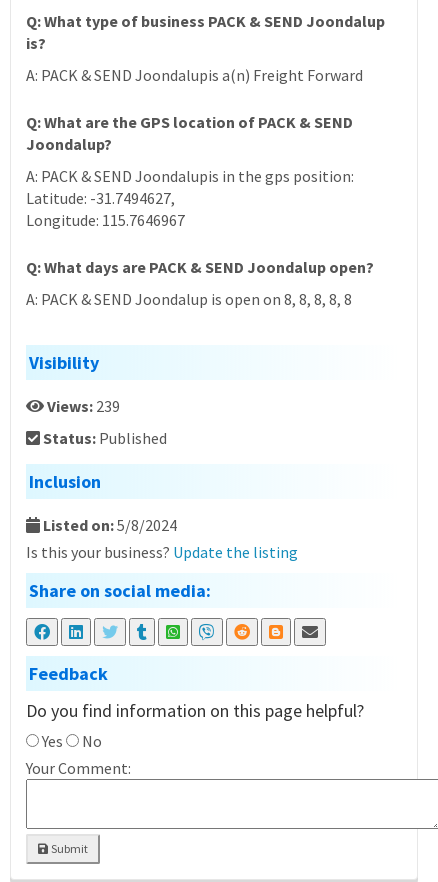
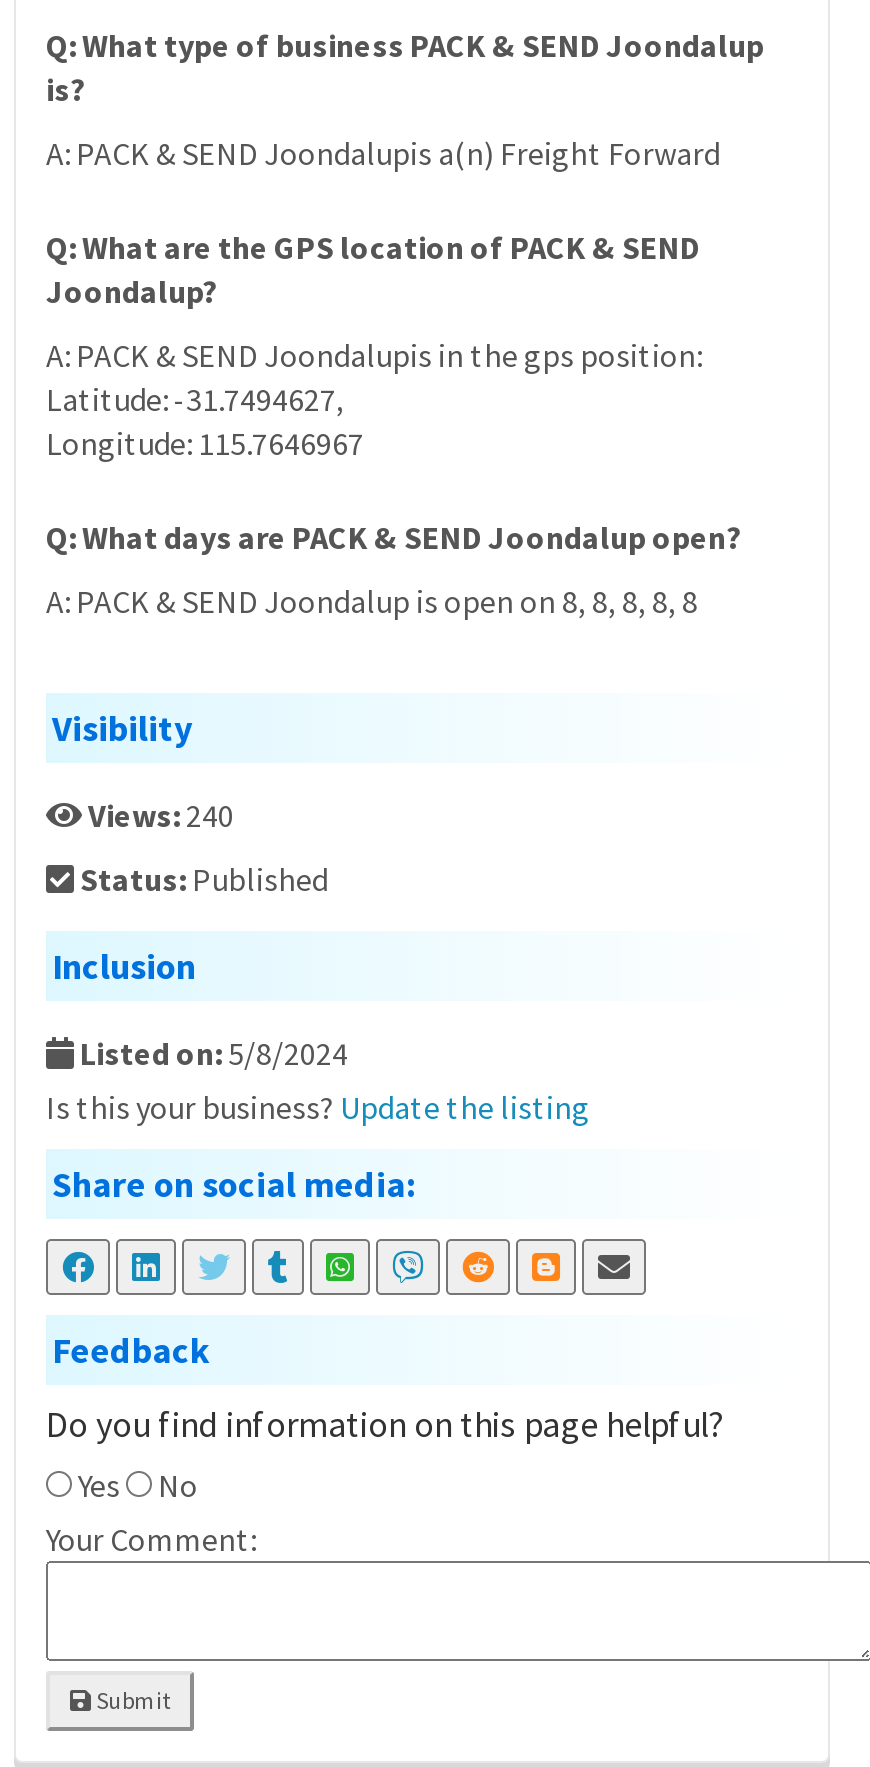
- Views: 239
+ Views: 240
